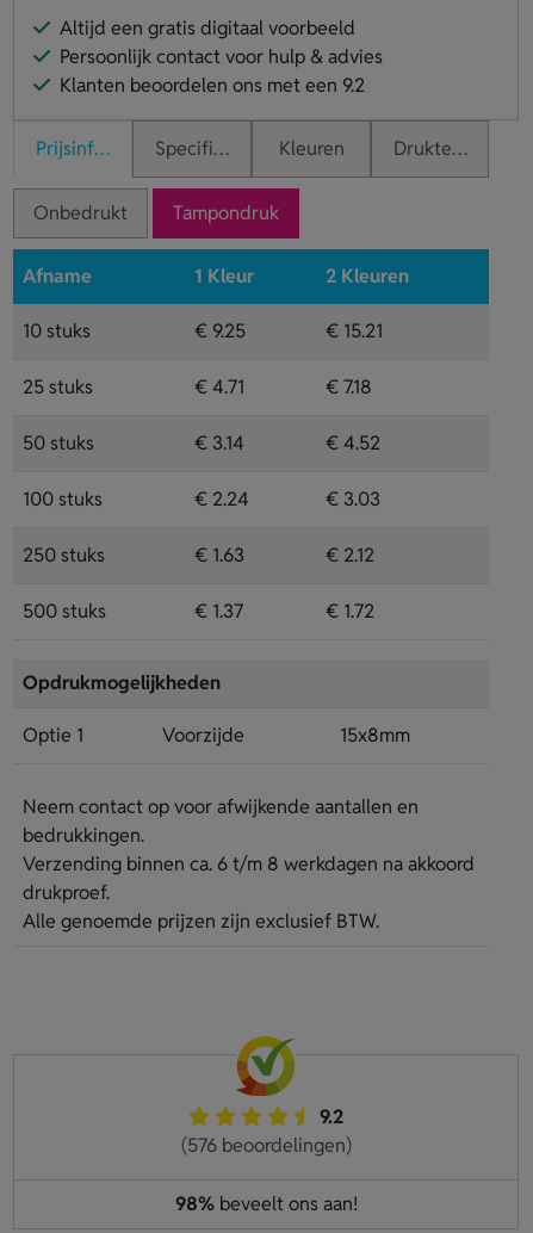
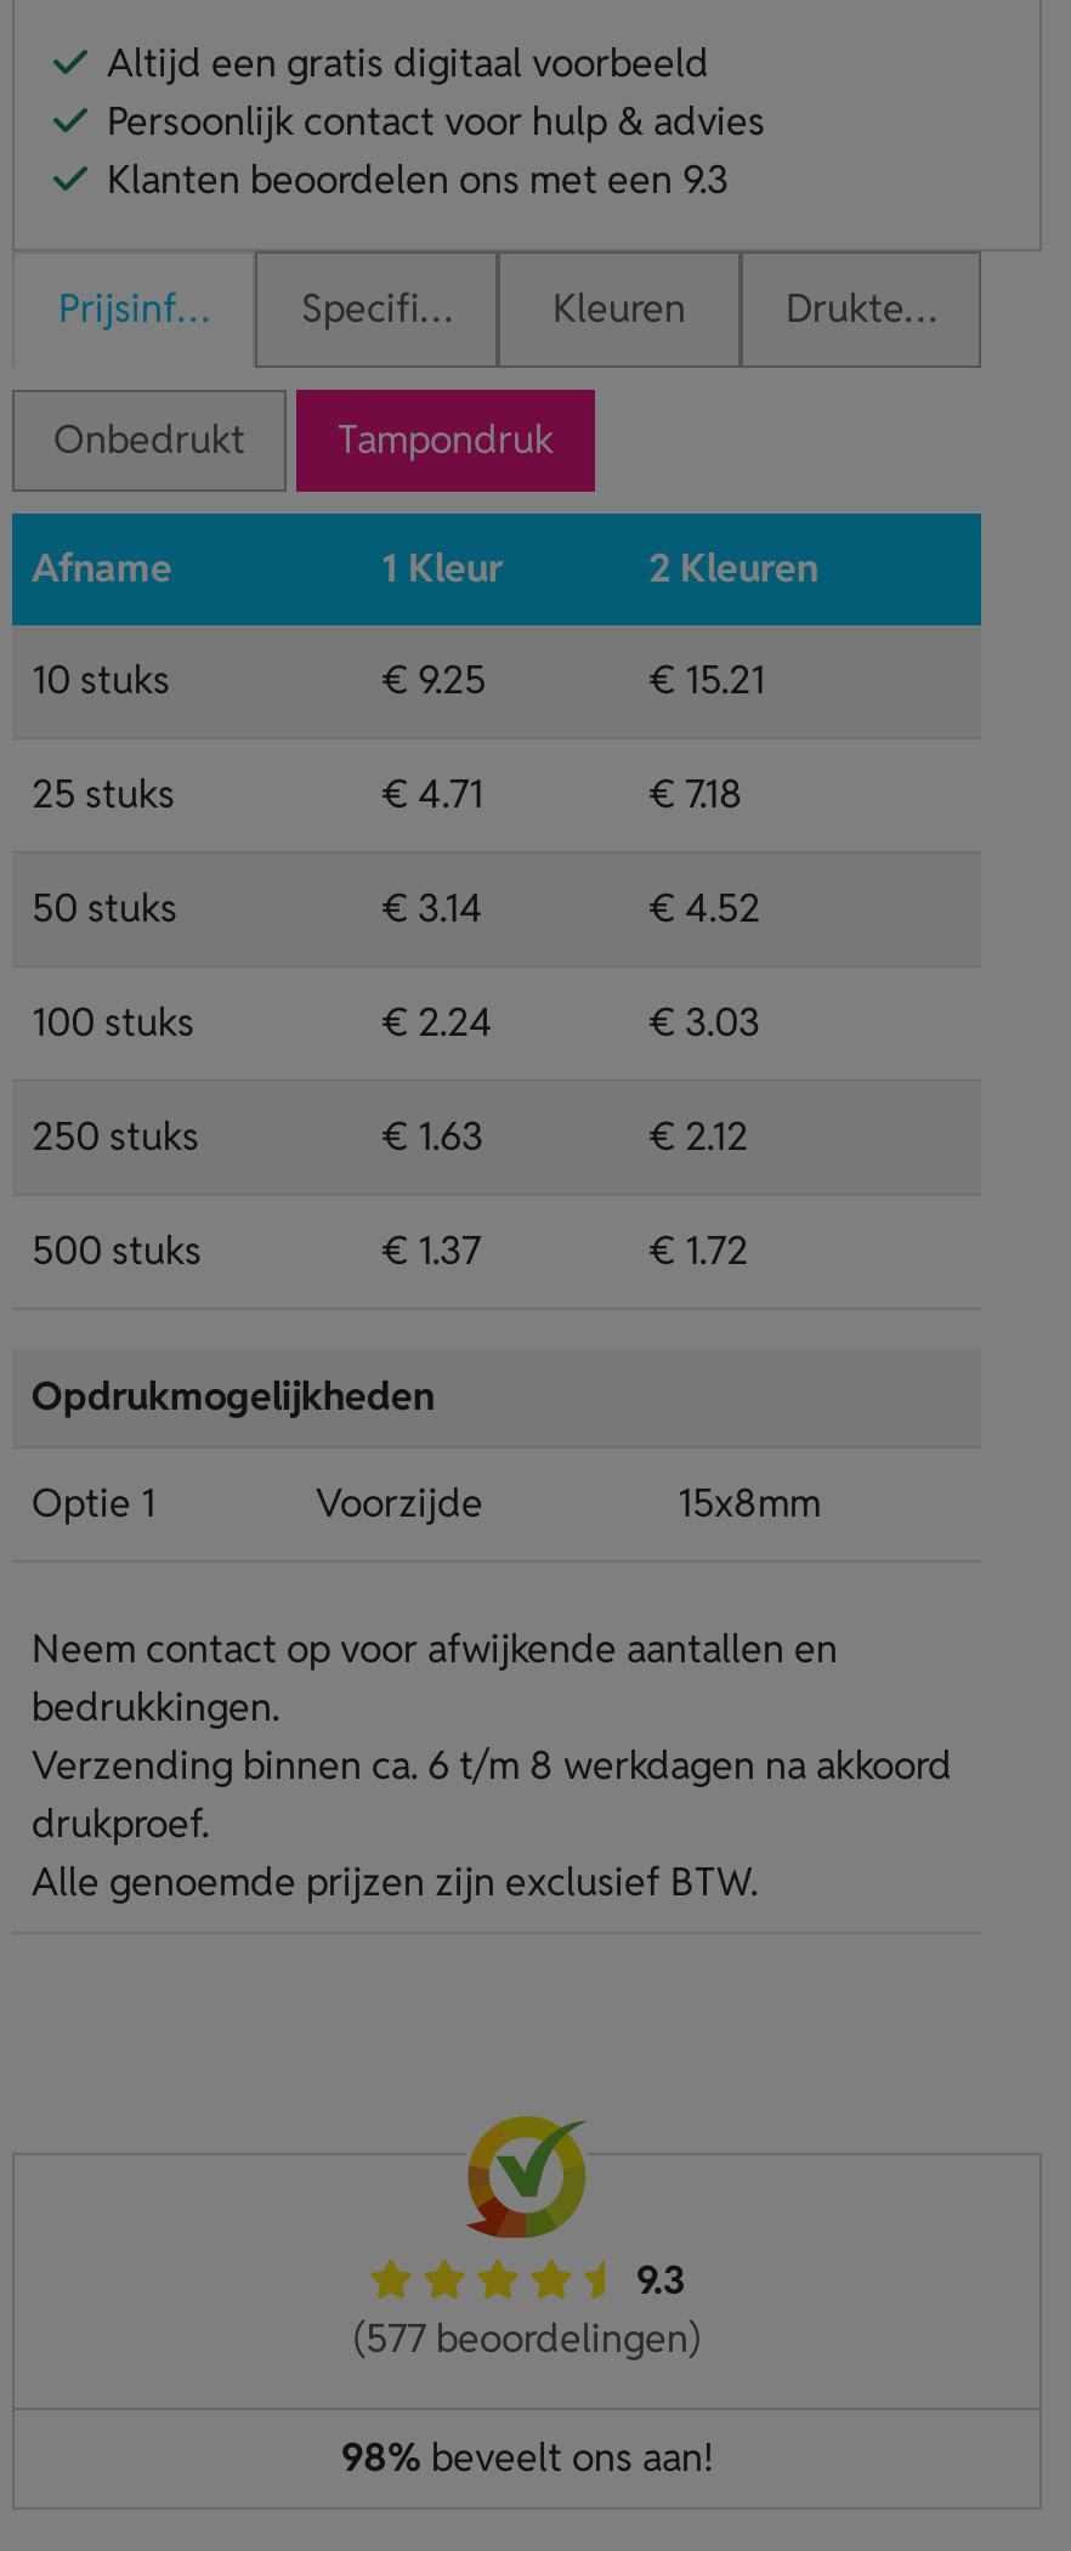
- Klanten beoordelen ons met een 9.2
+ Klanten beoordelen ons met een 9.3

- 9.2
+ 9.3

- (576 beoordelingen)
+ (577 beoordelingen)
